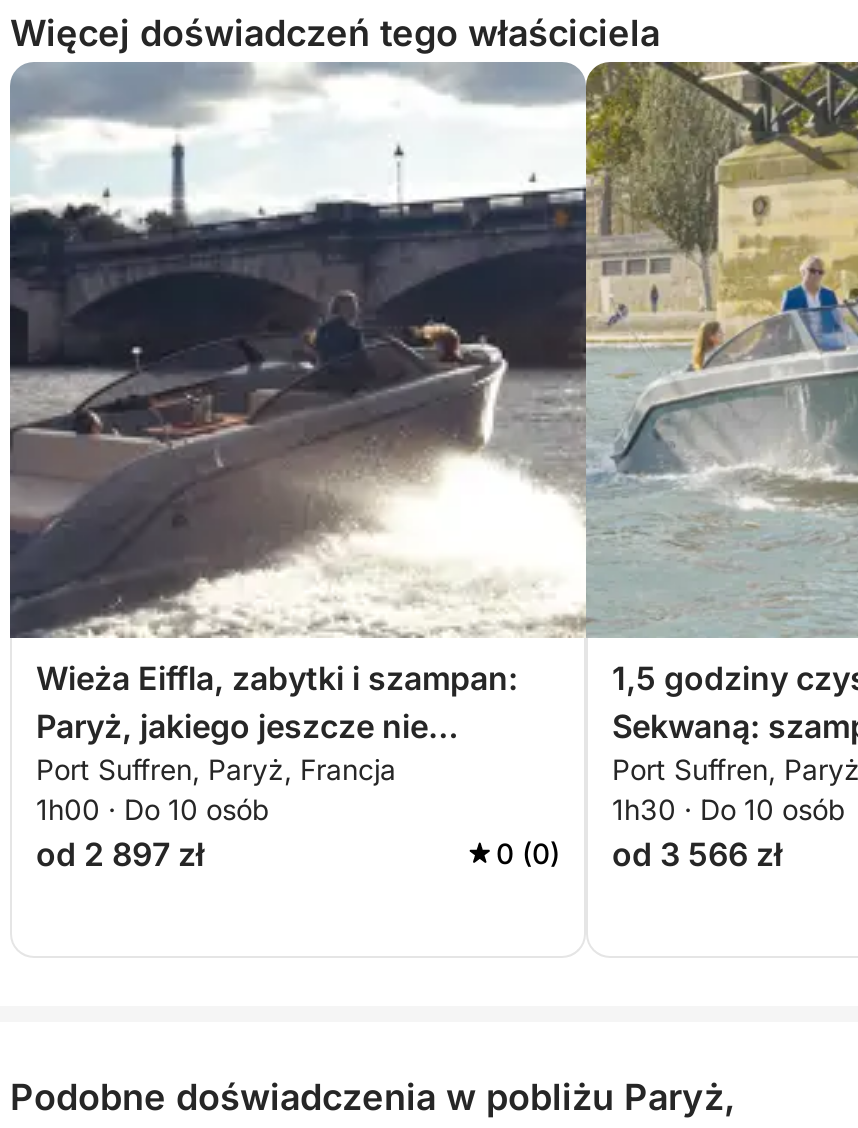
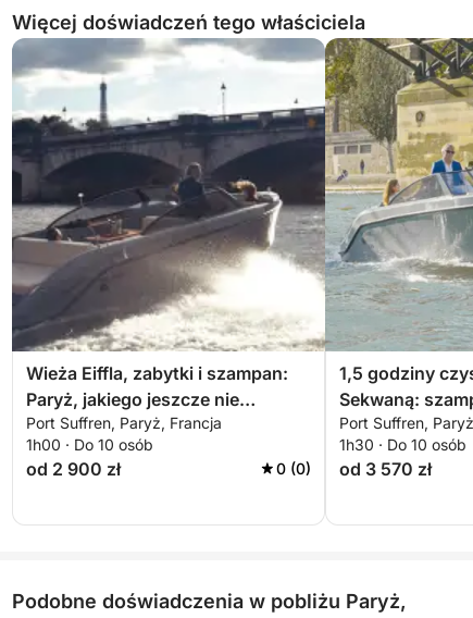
- od 2 897 zł
+ od 2 900 zł

- 0 (0) od 3 566 zł
+ 0 (0) od 3 570 zł
